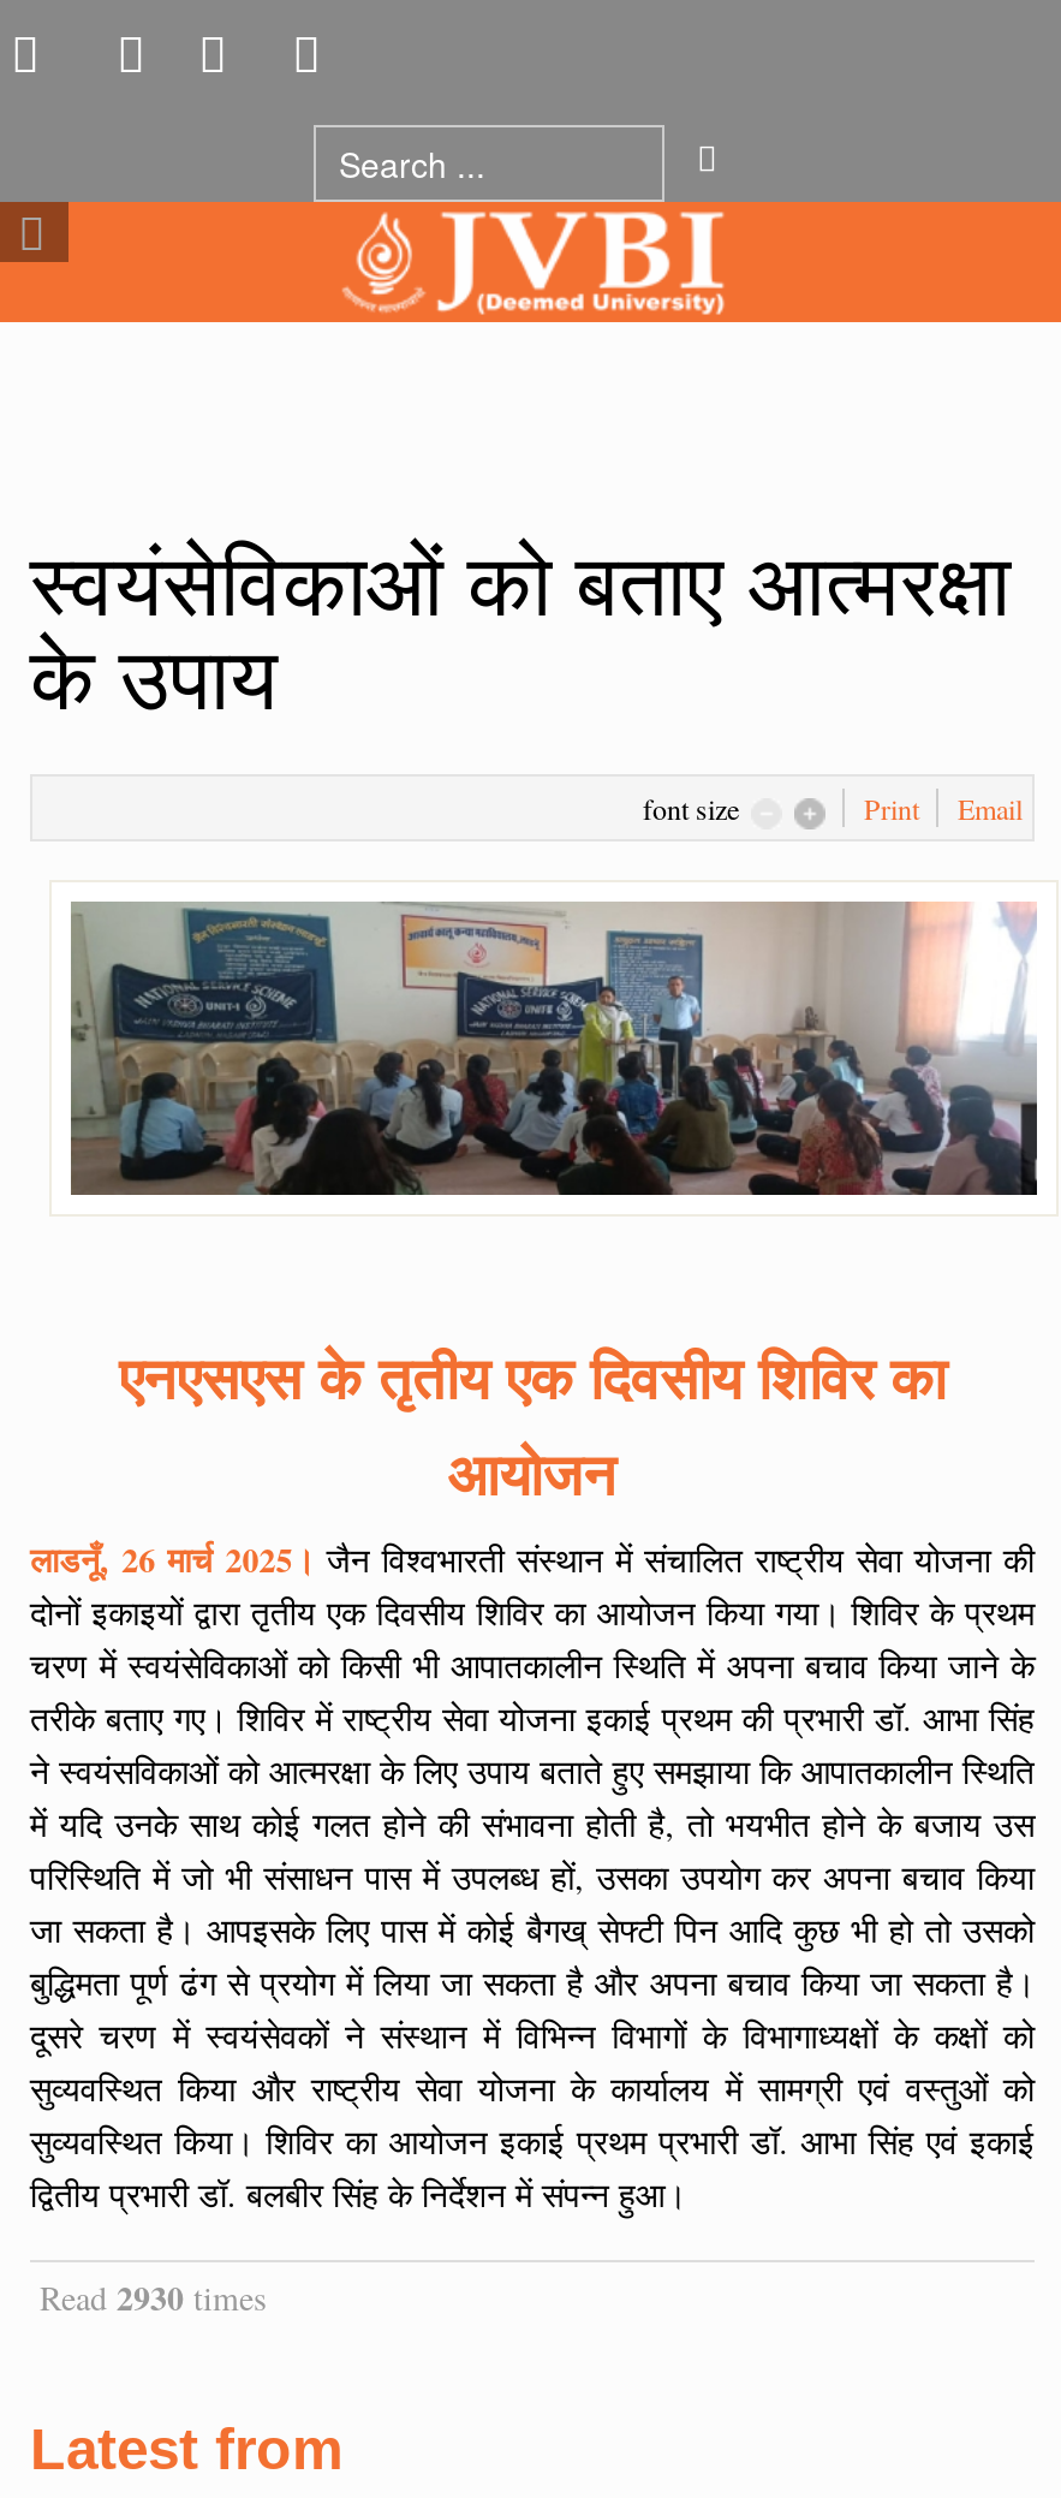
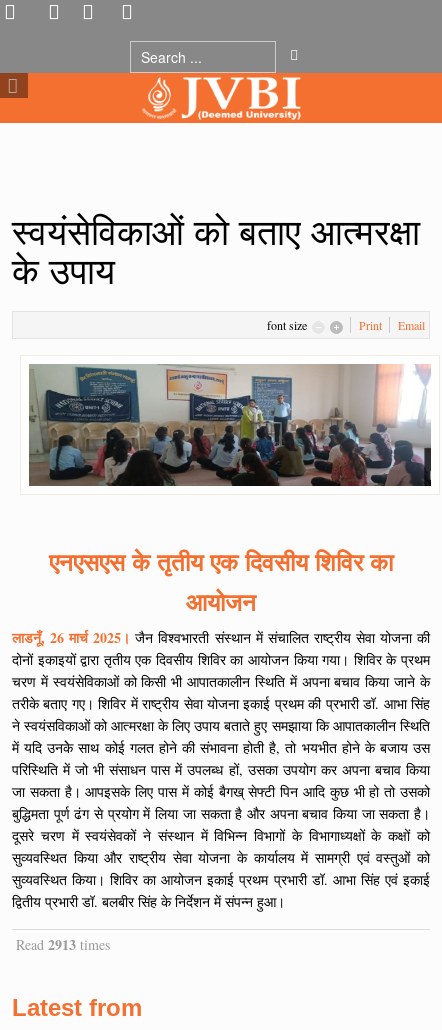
- Read 2930 times
+ Read 2913 times
